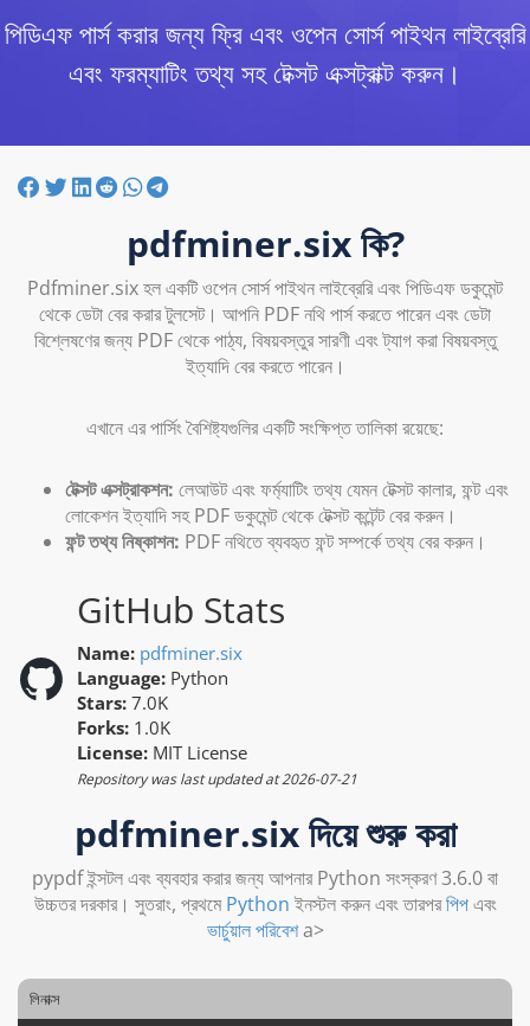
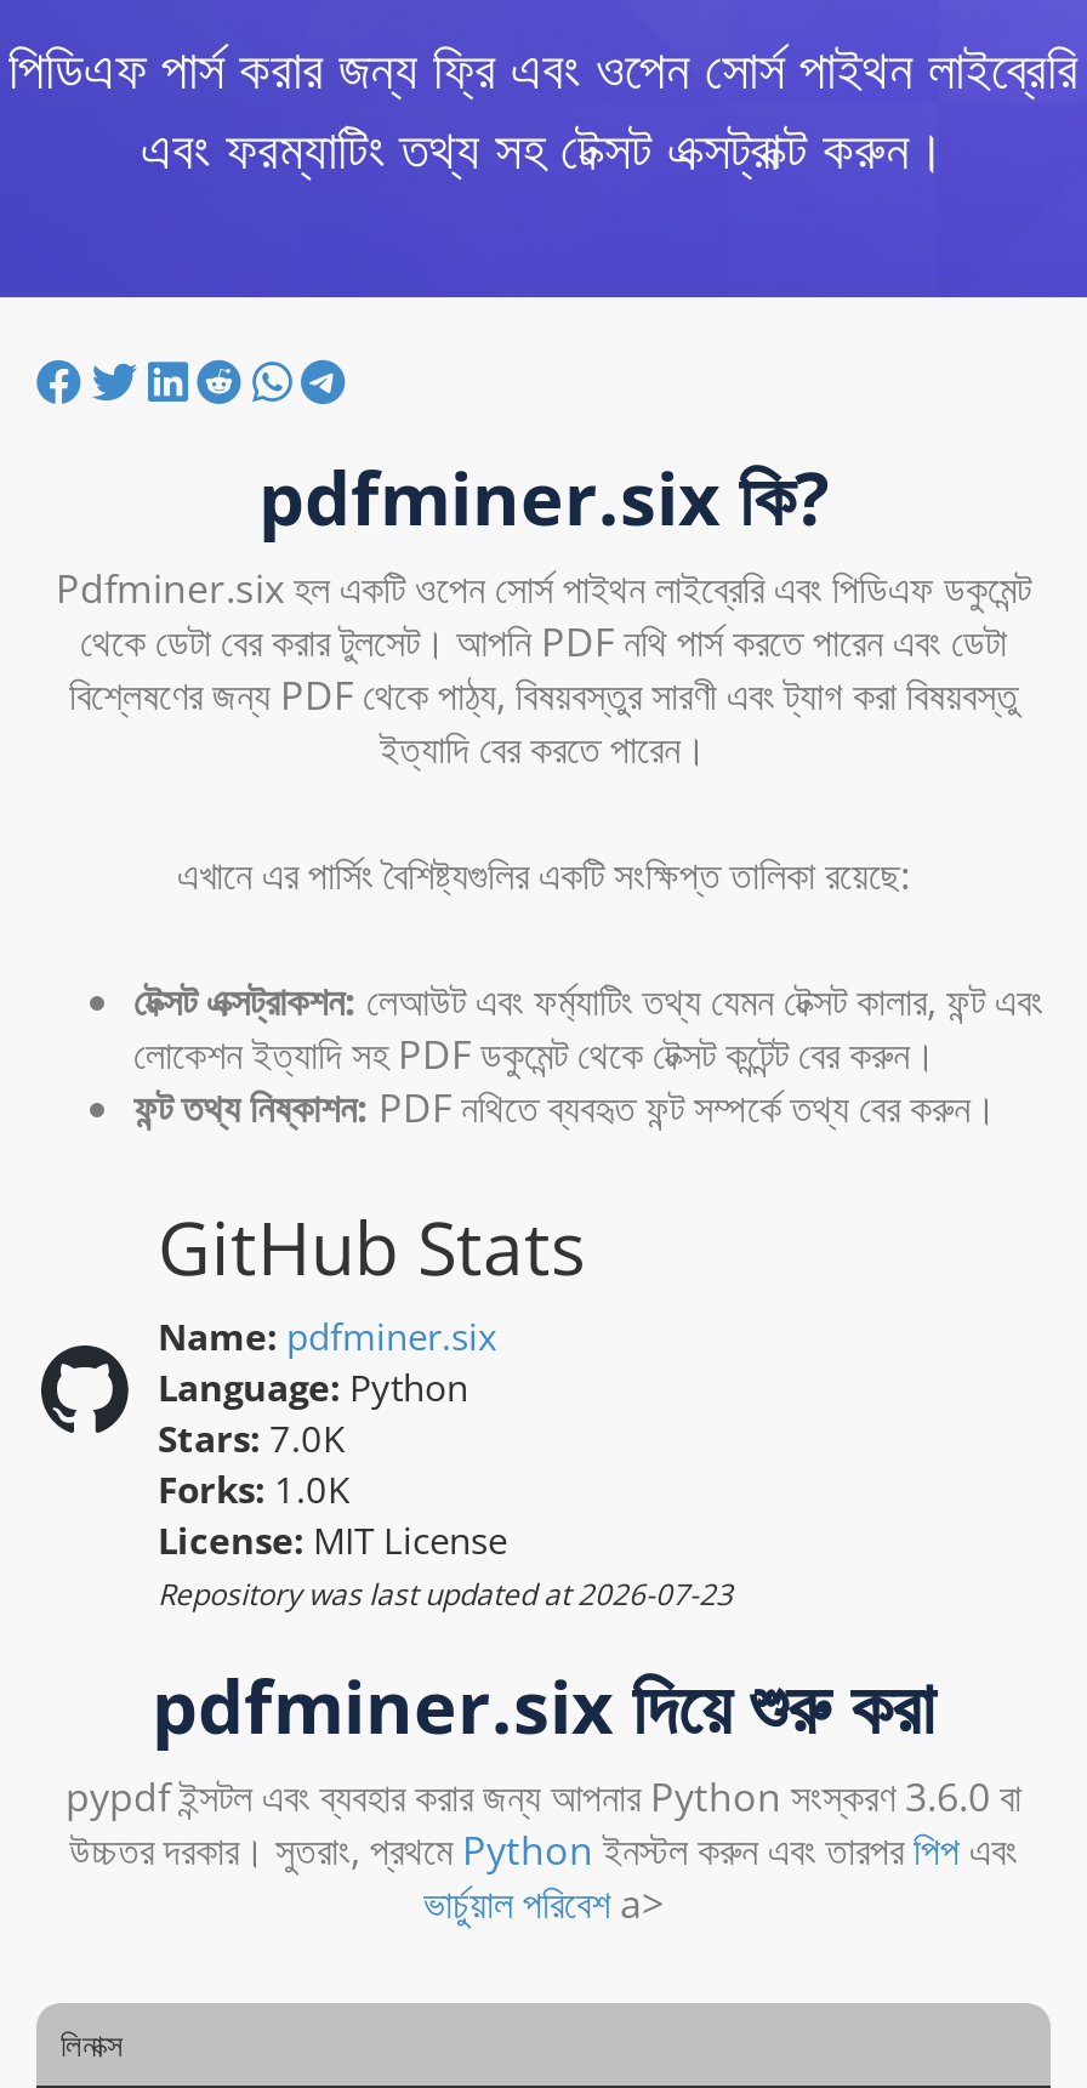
- Repository was last updated at2026-07-21
+ Repository was last updated at2026-07-23
